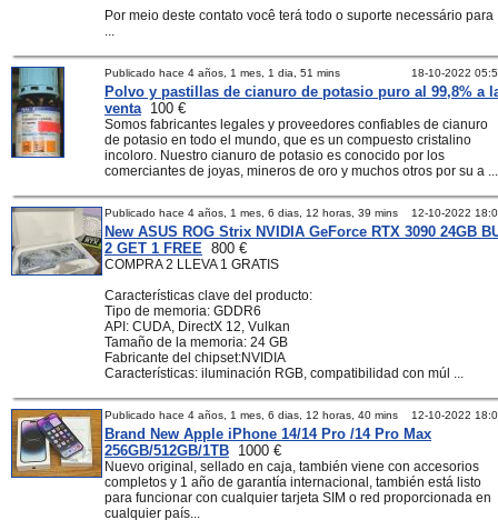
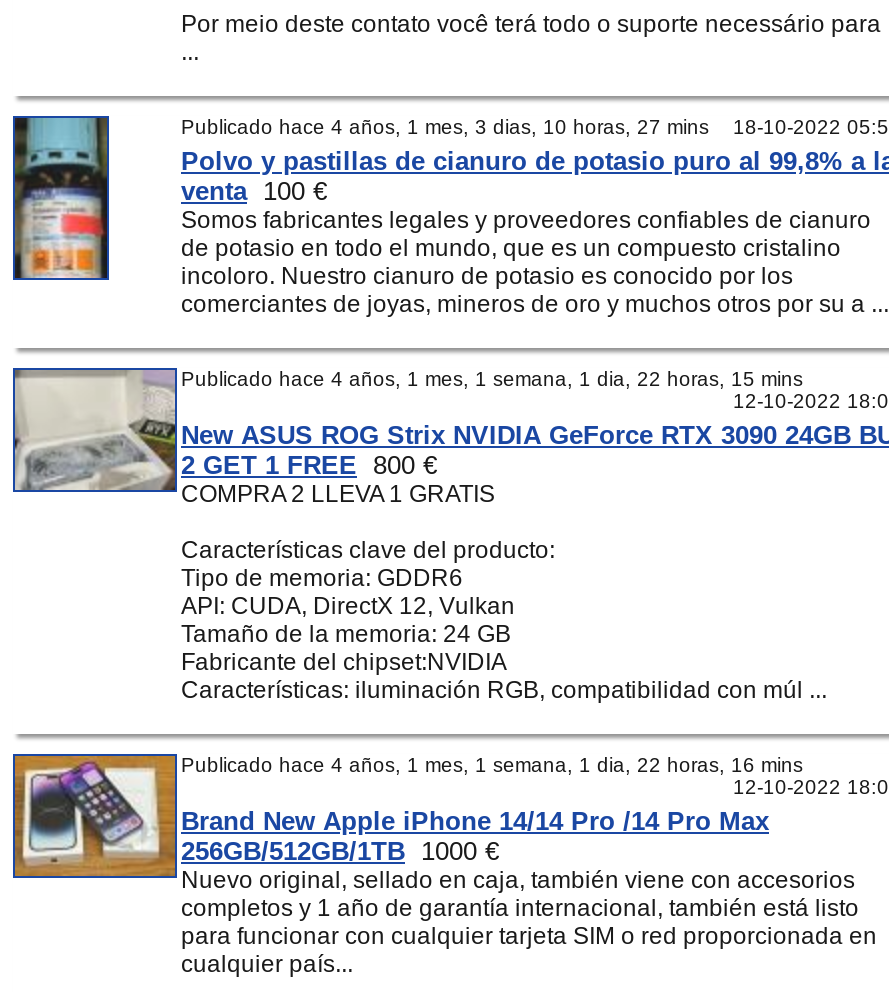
- Publicado hace 4 años, 1 mes, 1 dia, 51 mins
+ Publicado hace 4 años, 1 mes, 3 dias, 10 horas, 27 mins

- Publicado hace 4 años, 1 mes, 6 dias, 12 horas, 39 mins
+ Publicado hace 4 años, 1 mes, 1 semana, 1 dia, 22 horas, 15 mins

- [image]
+ [image]

- Publicado hace 4 años, 1 mes, 6 dias, 12 horas, 40 mins
+ Publicado hace 4 años, 1 mes, 1 semana, 1 dia, 22 horas, 16 mins

- [image]
+ [image]
